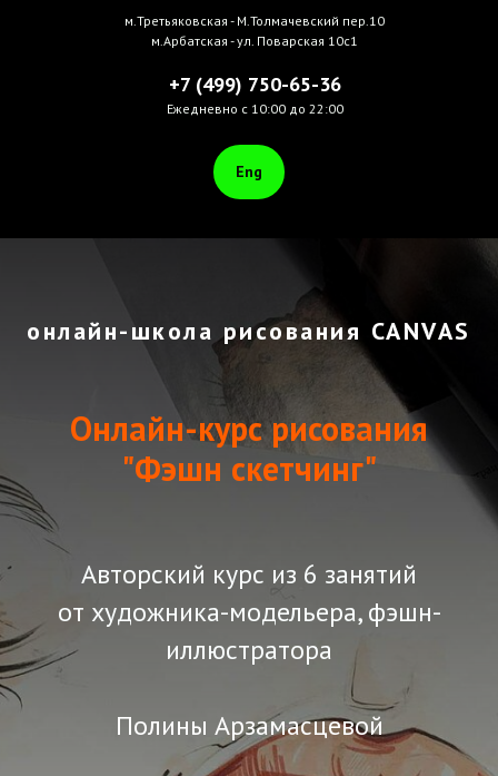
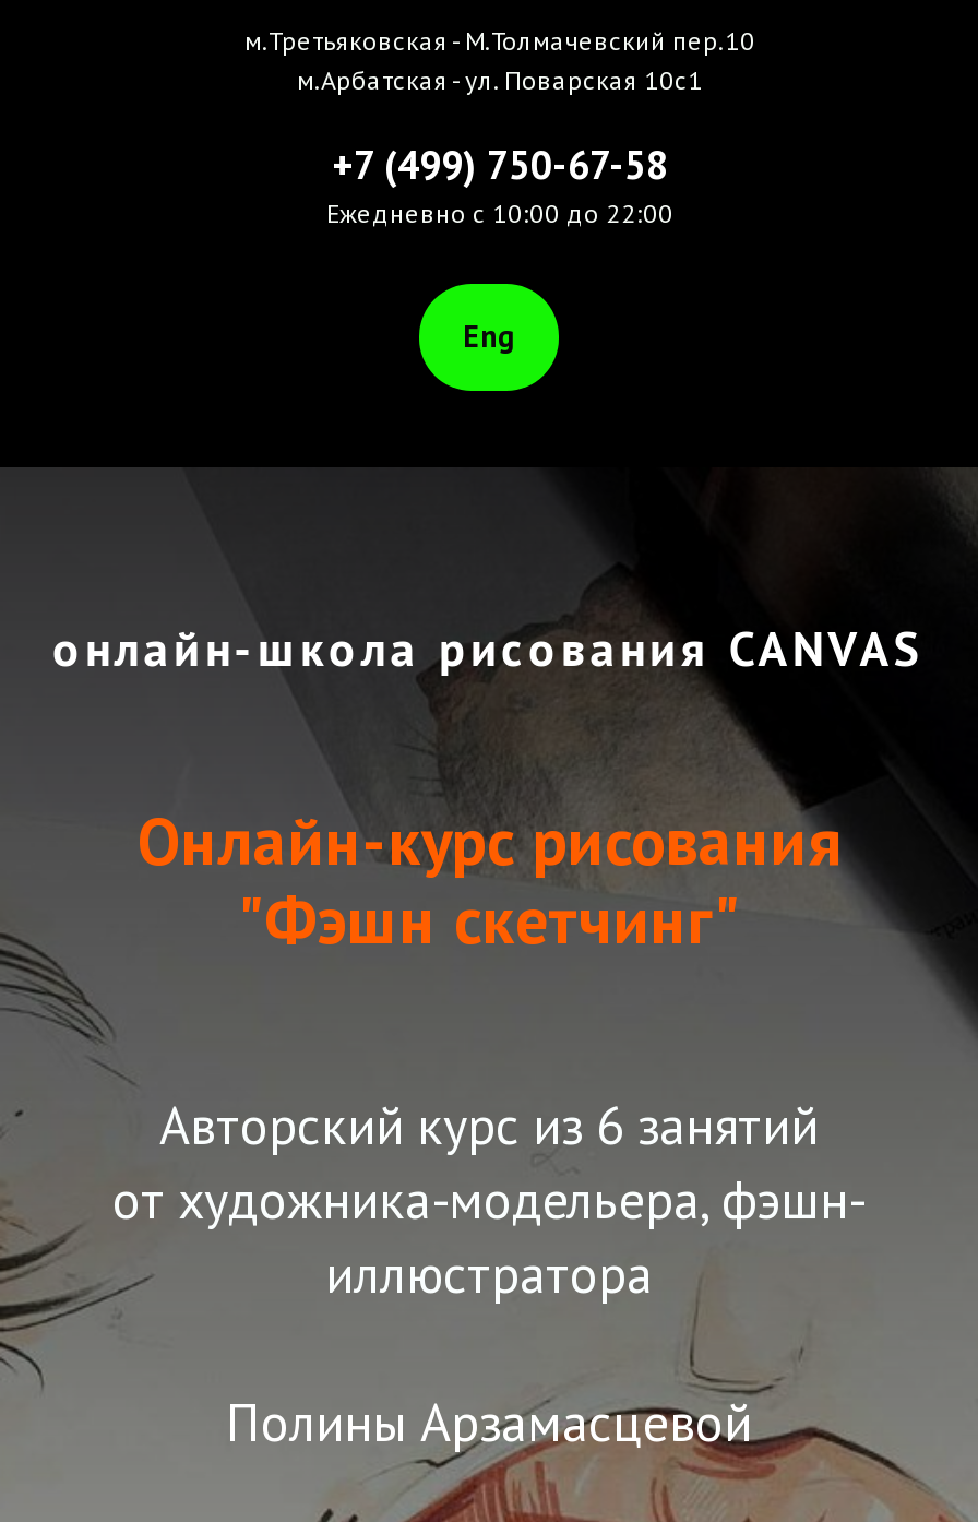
- +7 (499) 750-65-36
+ +7 (499) 750-67-58
